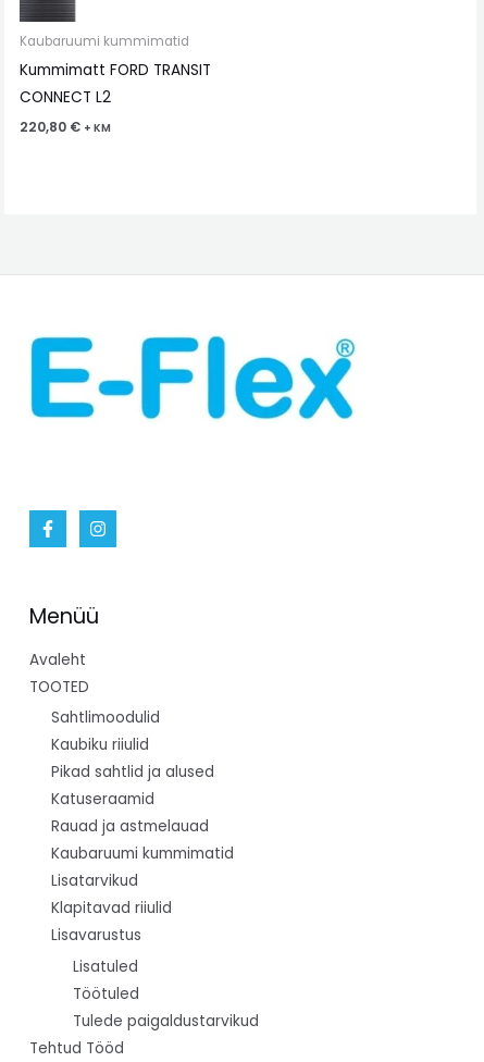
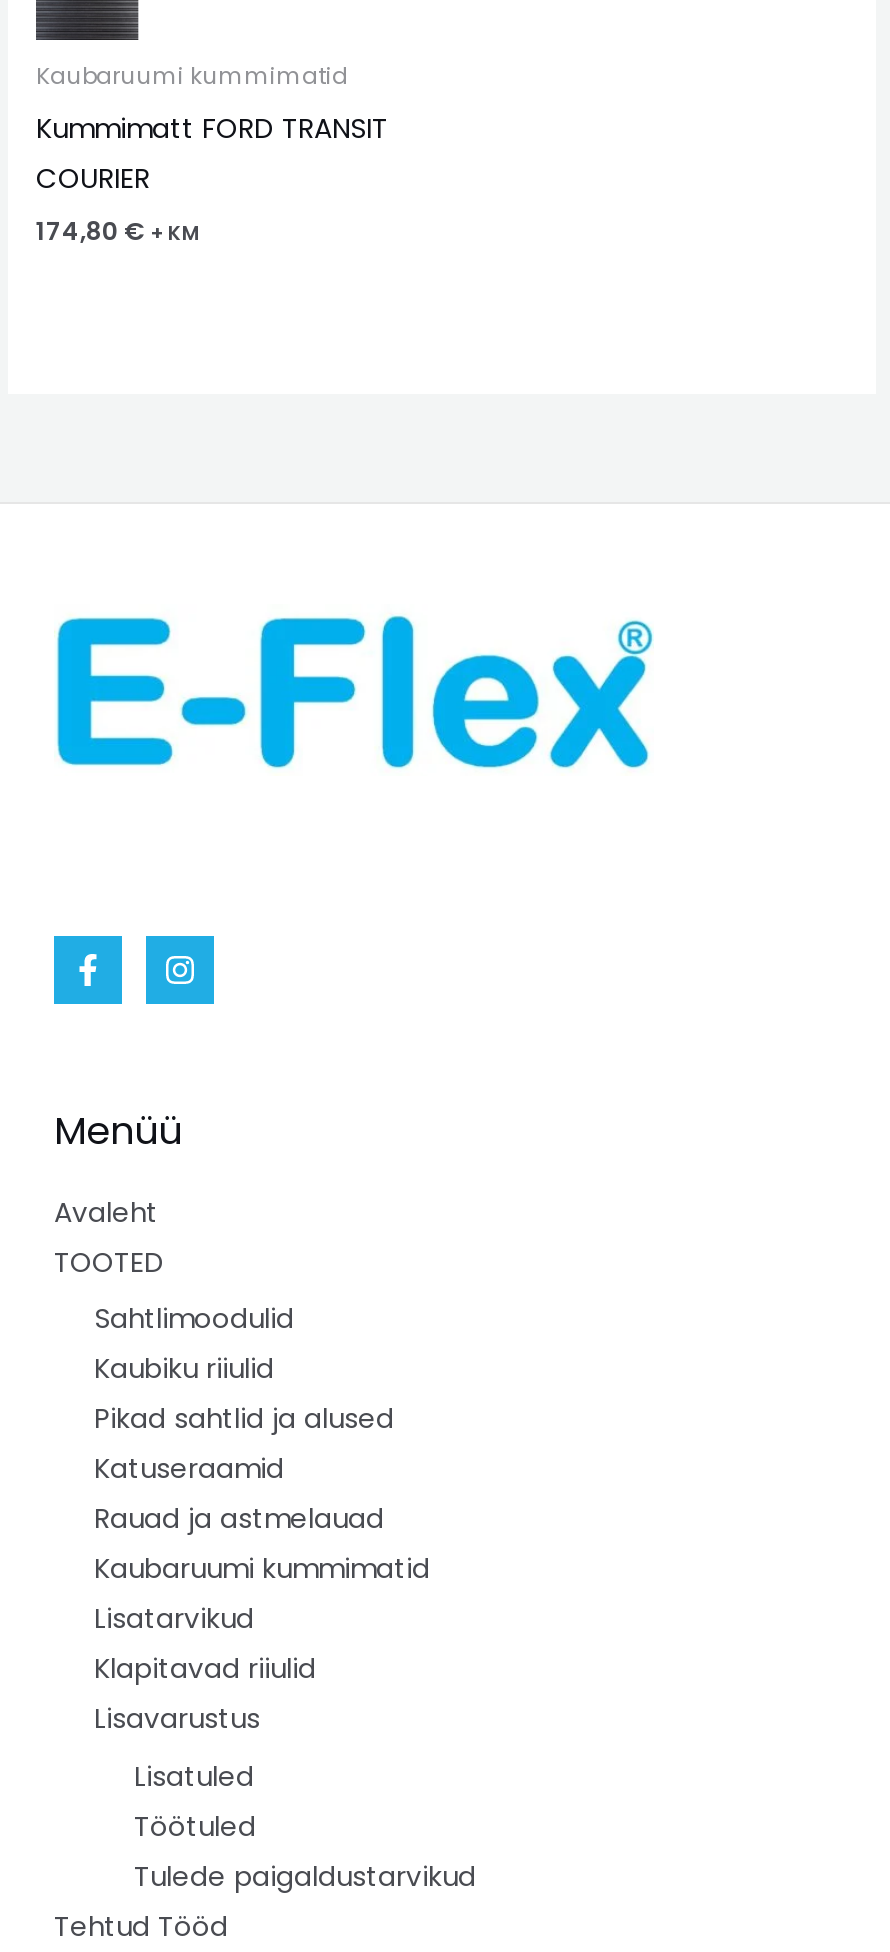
- CONNECT L2
+ COURIER

- 220,80 € + KM
+ 174,80 € + KM
